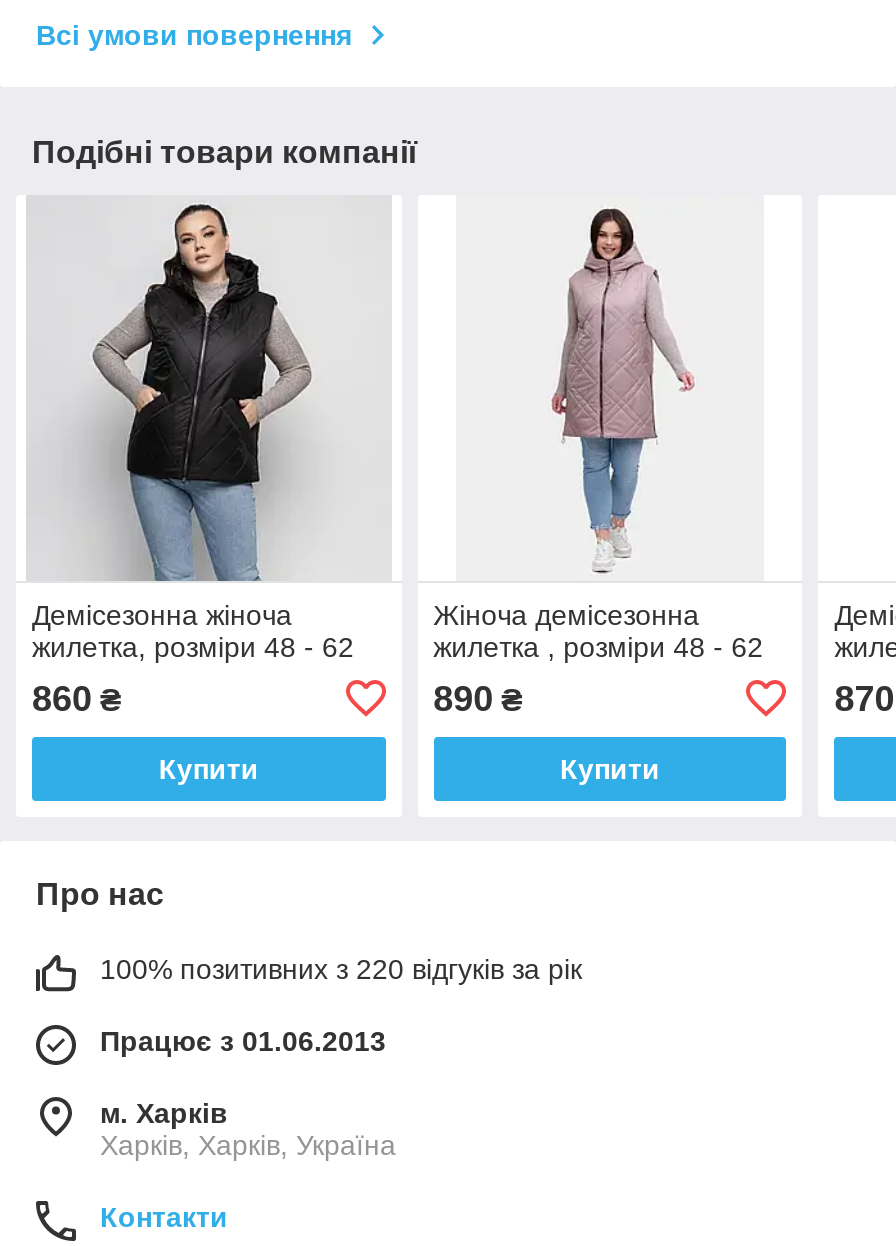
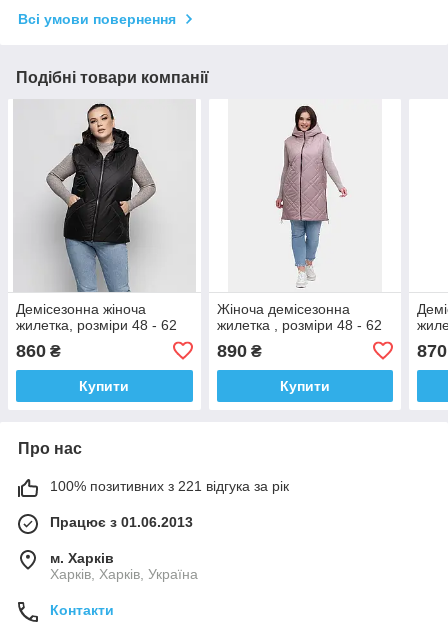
- 100% позитивних з 220 відгуків за рік
+ 100% позитивних з 221 відгука за рік
